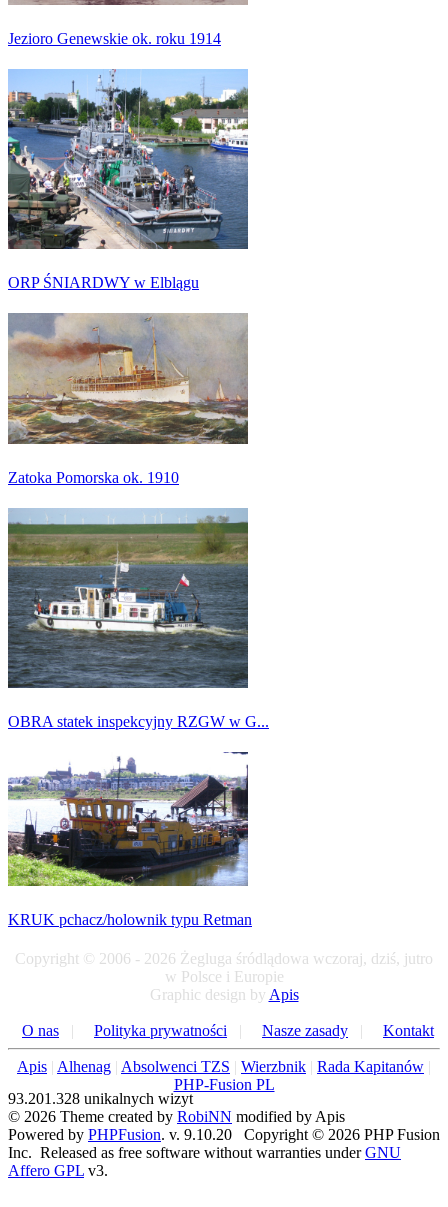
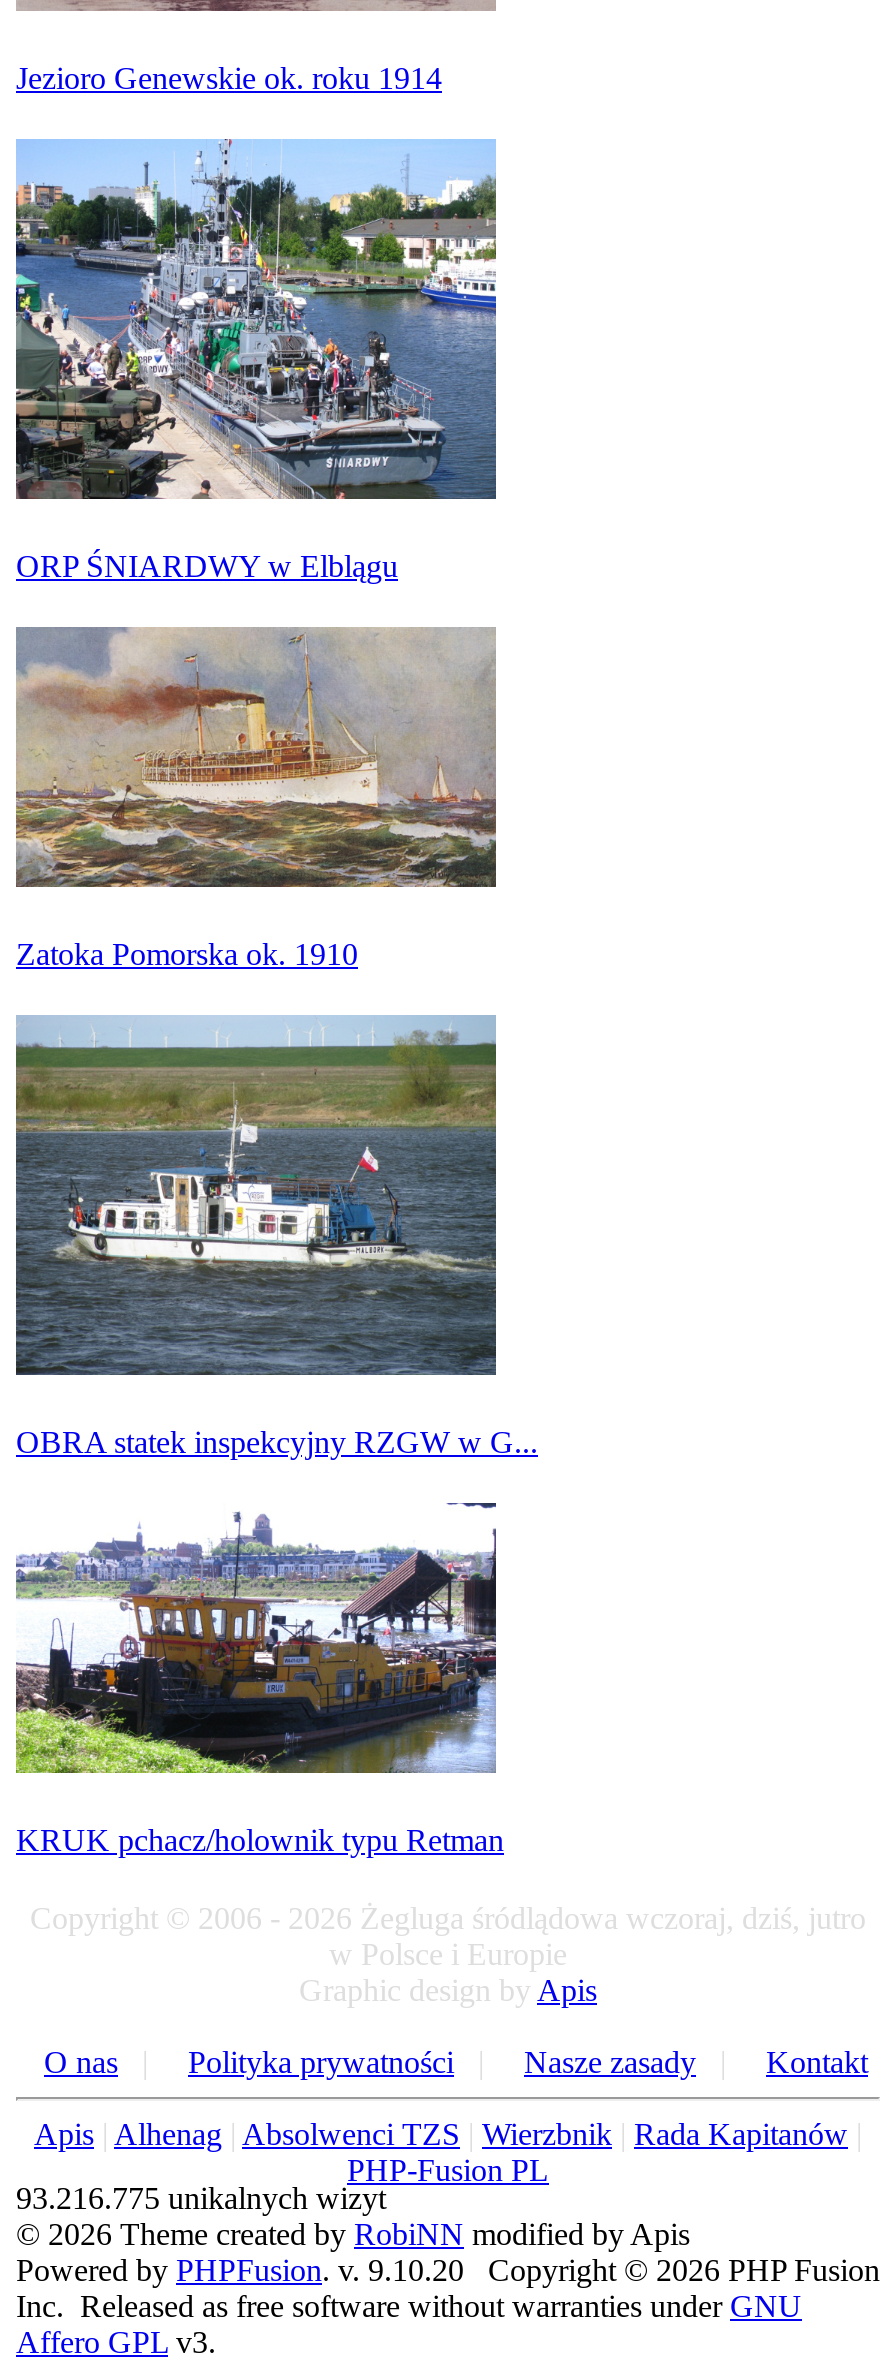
- 93.201.328 unikalnych wizyt
+ 93.216.775 unikalnych wizyt
